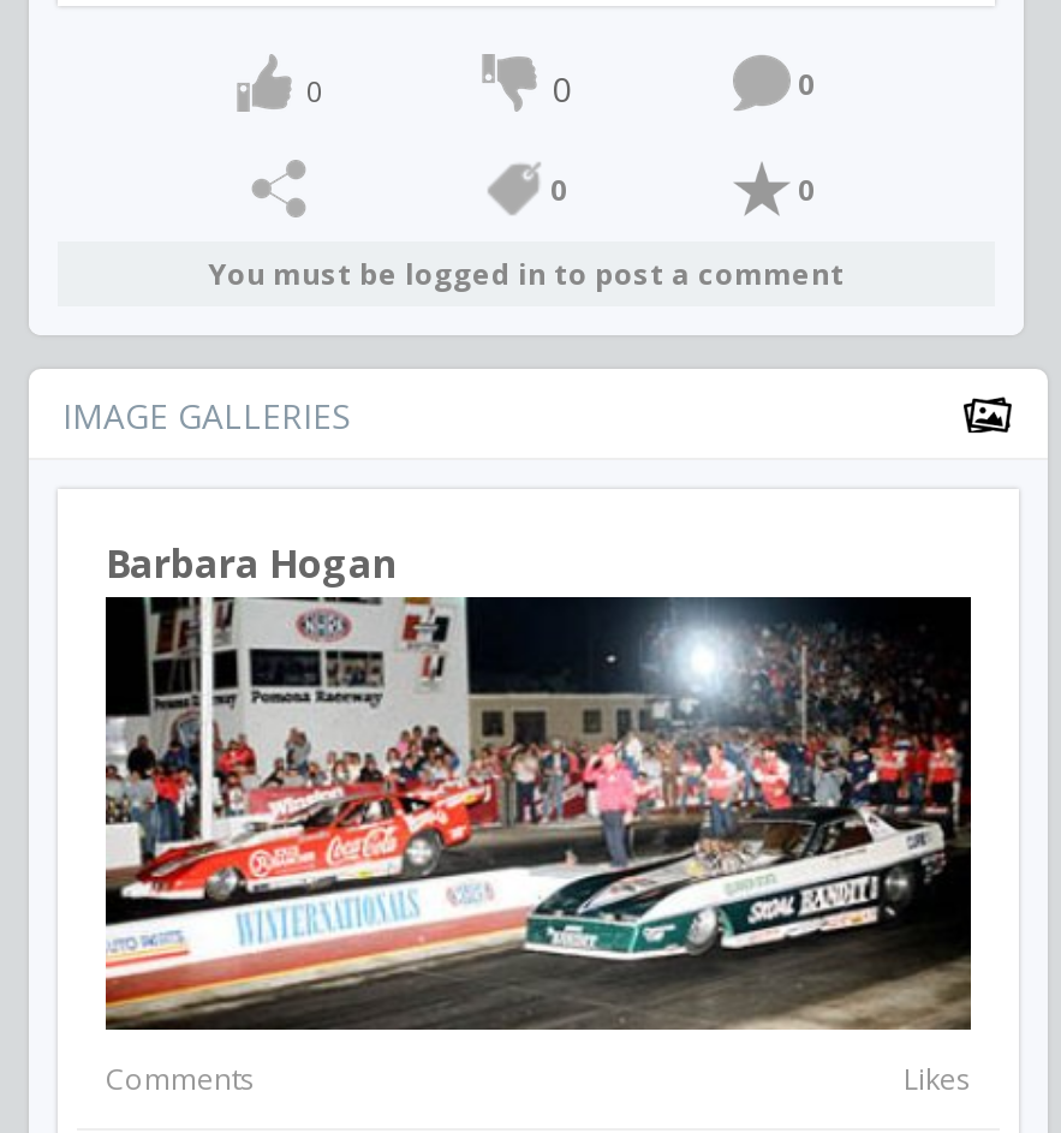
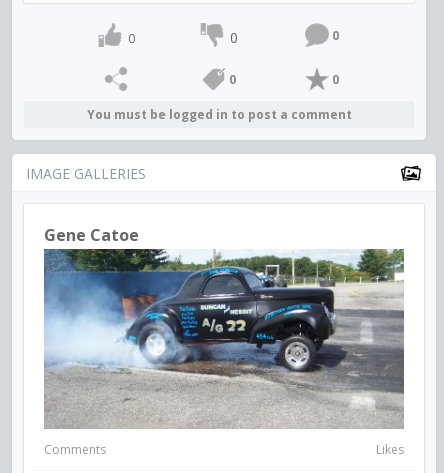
- Barbara Hogan
+ Gene Catoe

- [image]
+ [image]
